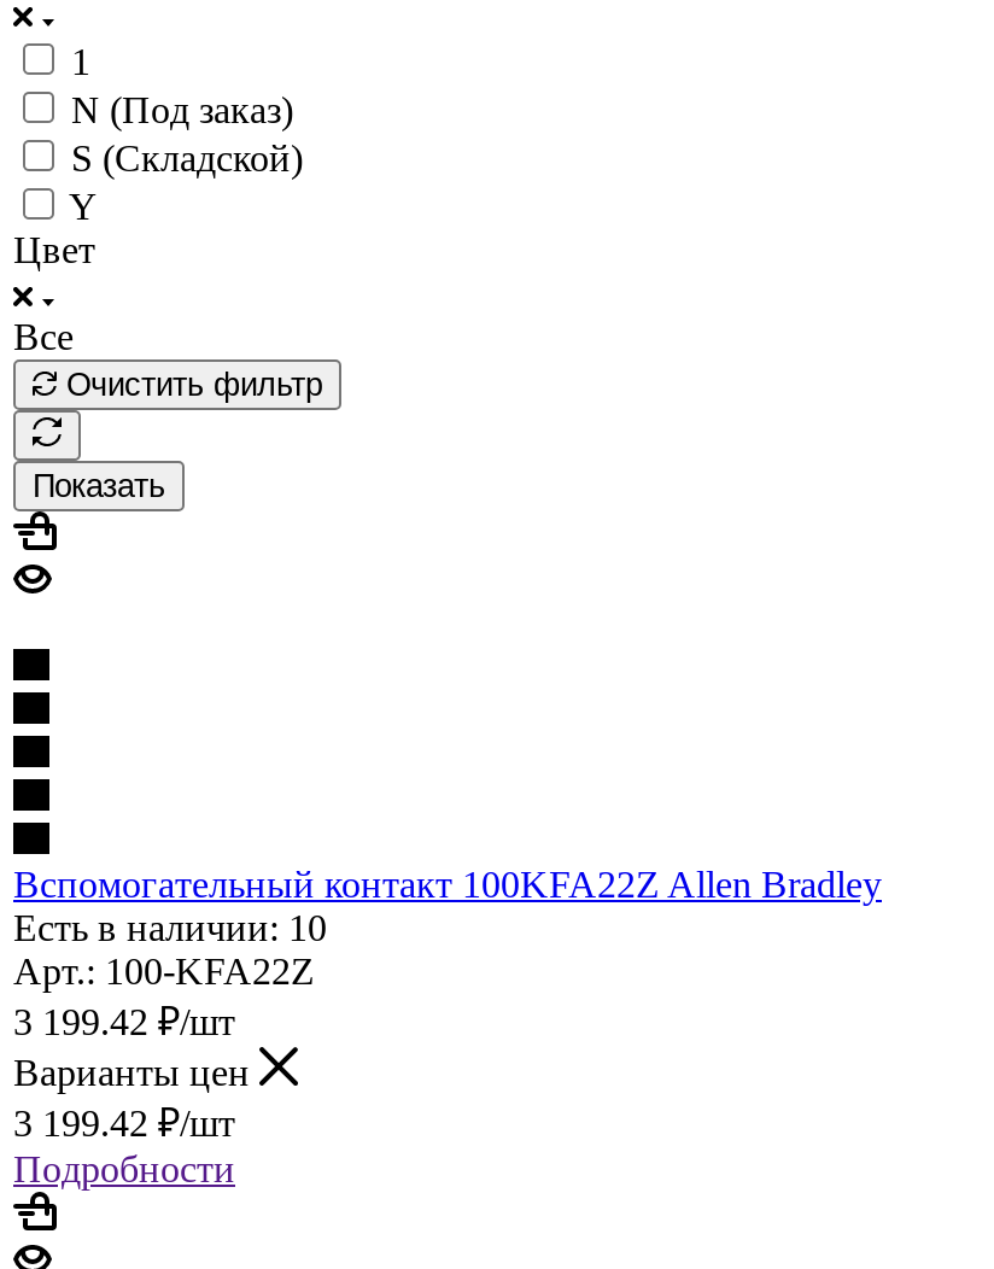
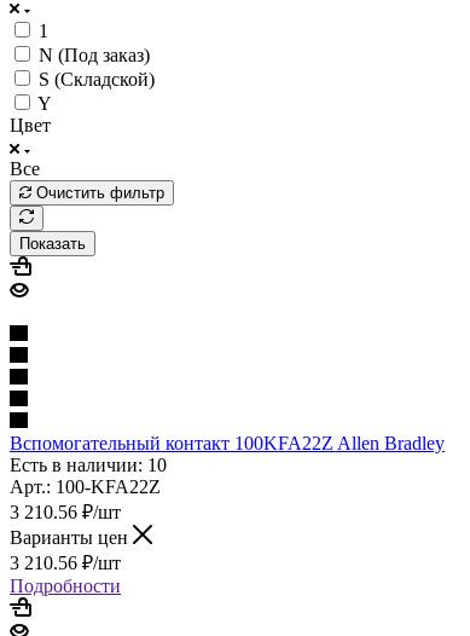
- 3 199.42 ₽/шт
+ 3 210.56 ₽/шт

- 3 199.42 ₽/шт
+ 3 210.56 ₽/шт
